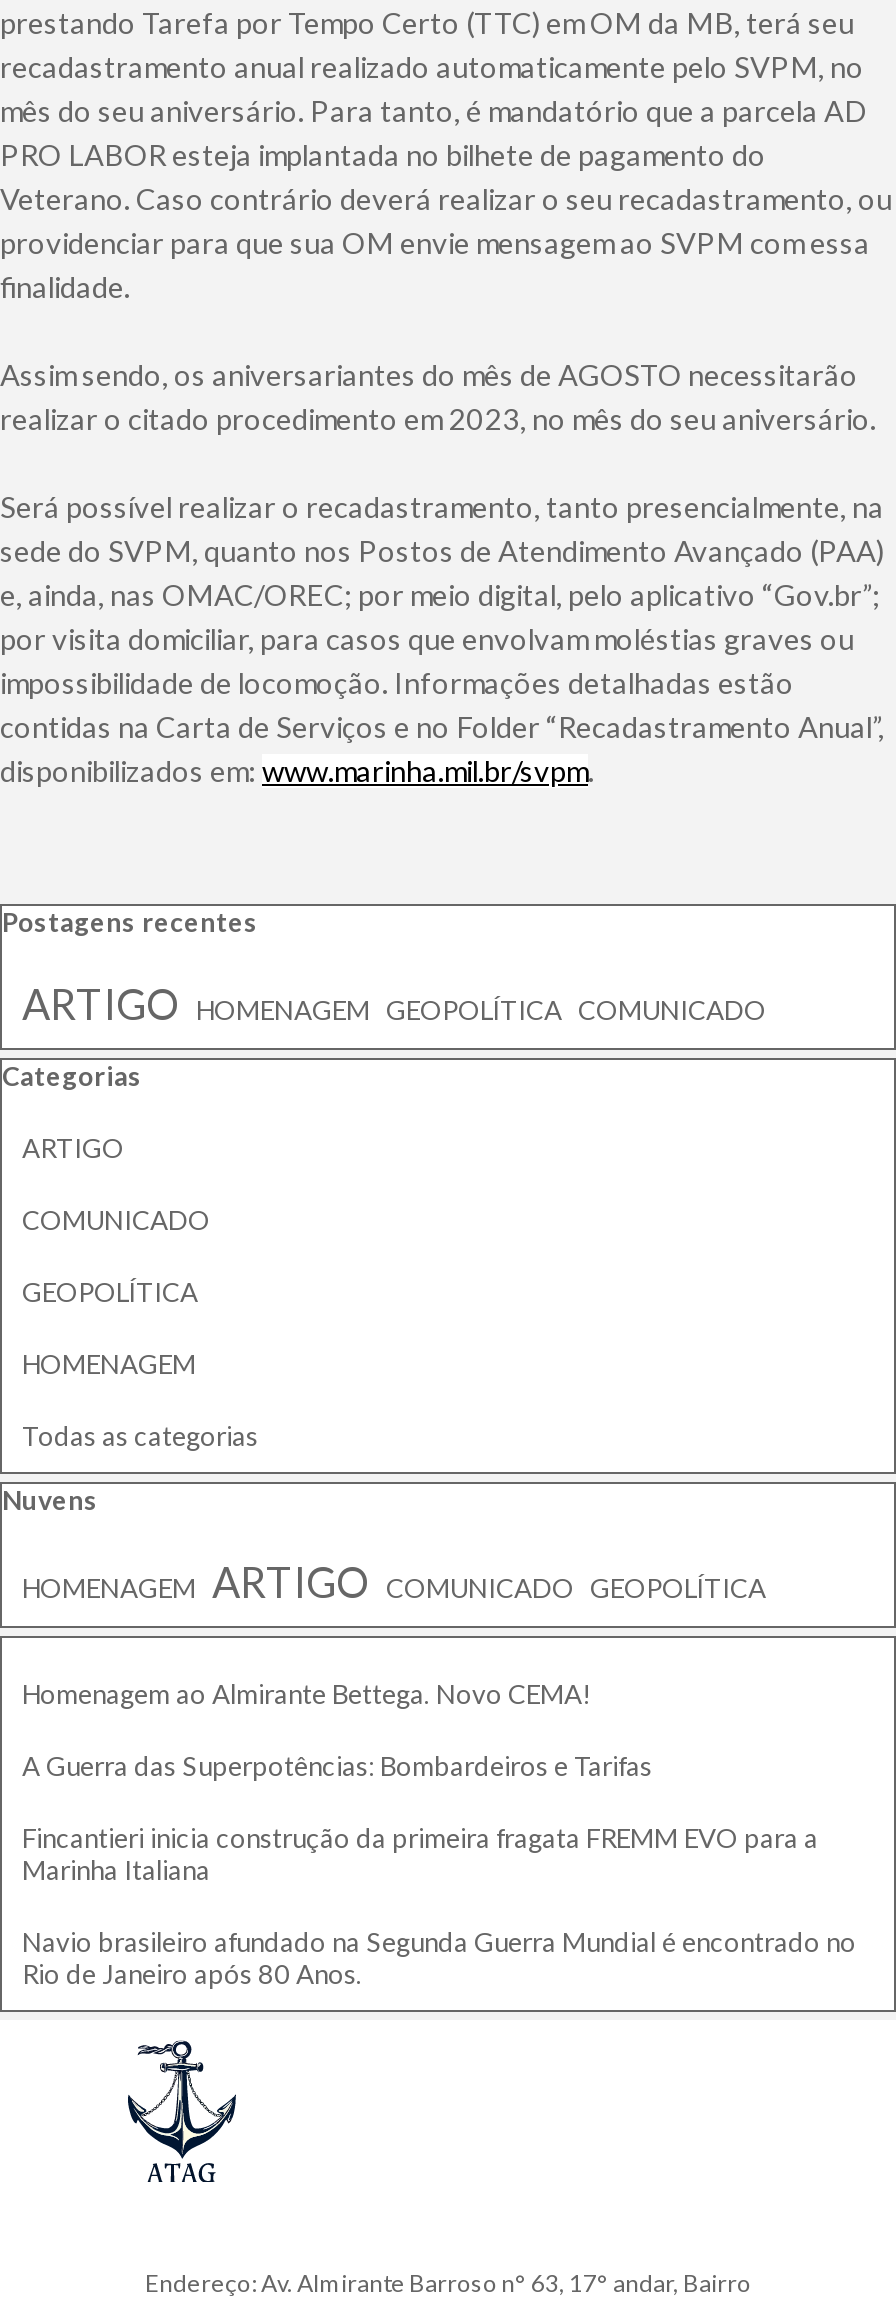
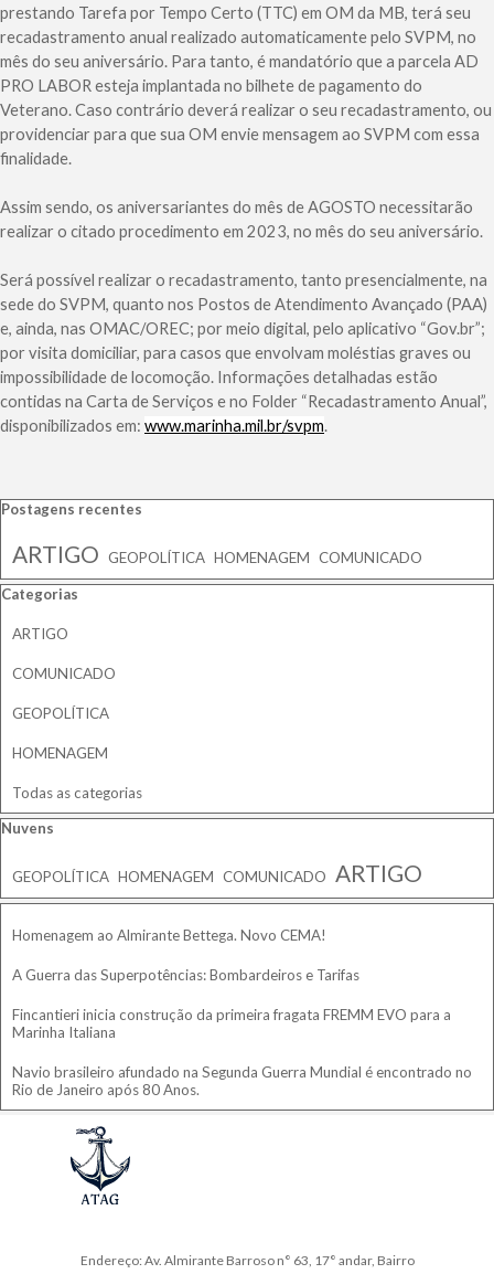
- ARTIGO HOMENAGEM GEOPOLÍTICA COMUNICADO
+ ARTIGO GEOPOLÍTICA HOMENAGEM COMUNICADO

- HOMENAGEM ARTIGO COMUNICADO GEOPOLÍTICA
+ GEOPOLÍTICA HOMENAGEM COMUNICADO ARTIGO
